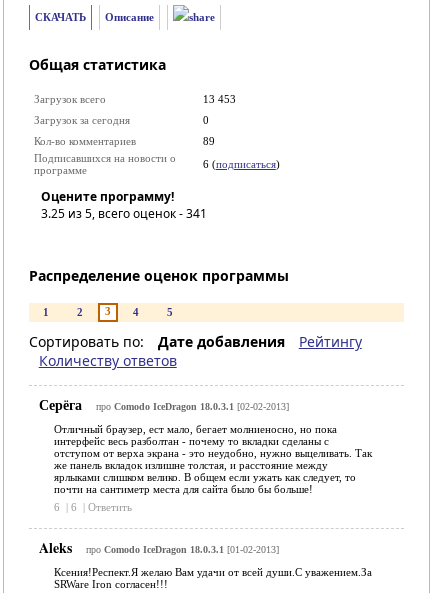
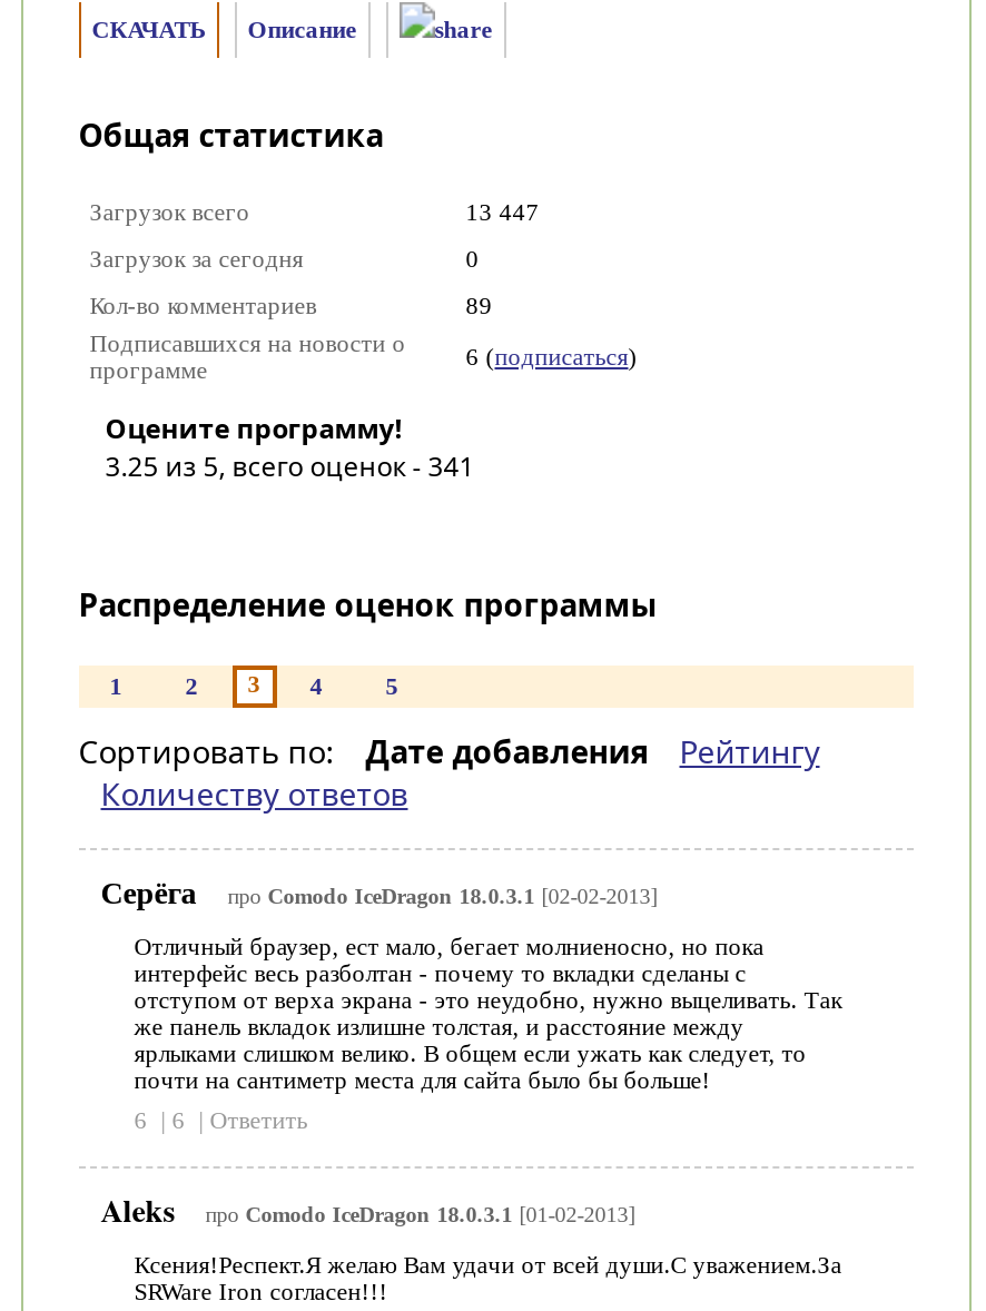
- 13 453
+ 13 447
